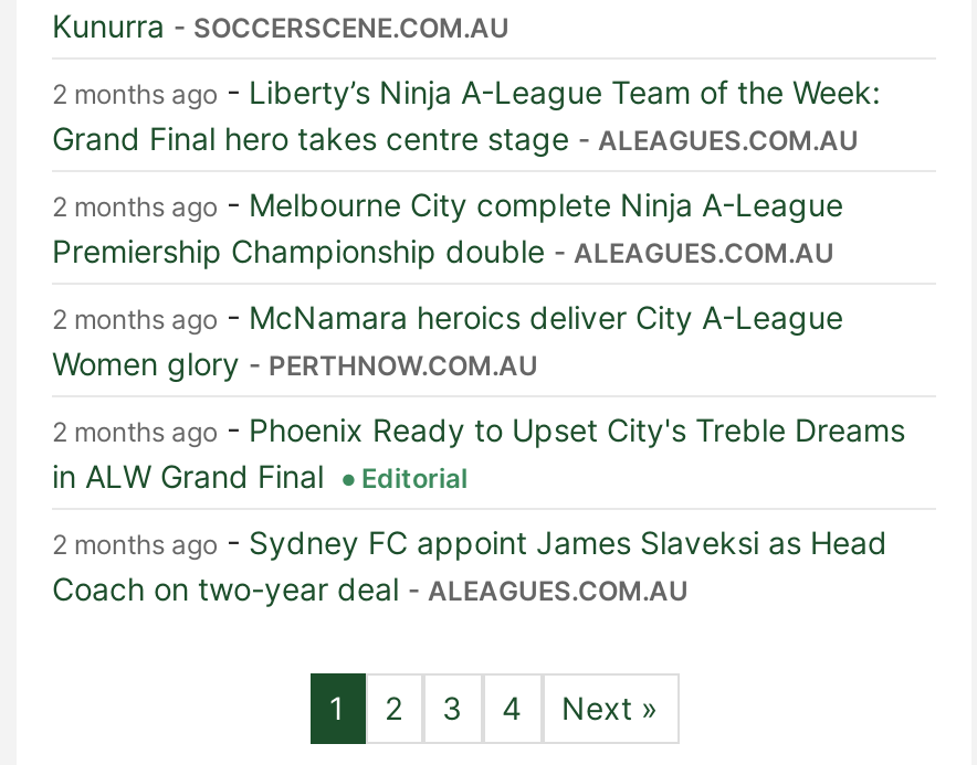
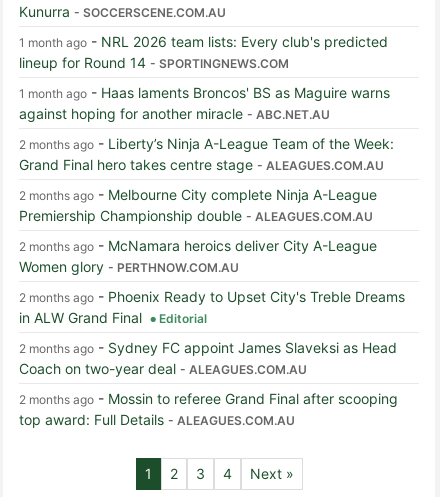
+ 1 month ago - NRL 2026 team lists: Every club's predicted
+ lineup for Round 14 - SPORTINGNEWS.COM
+ 1 month ago - Haas laments Broncos' BS as Maguire warns
+ against hoping for another miracle - ABC.NET.AU

+ 2 months ago - Mossin to referee Grand Final after scooping
+ top award: Full Details - ALEAGUES.COM.AU
